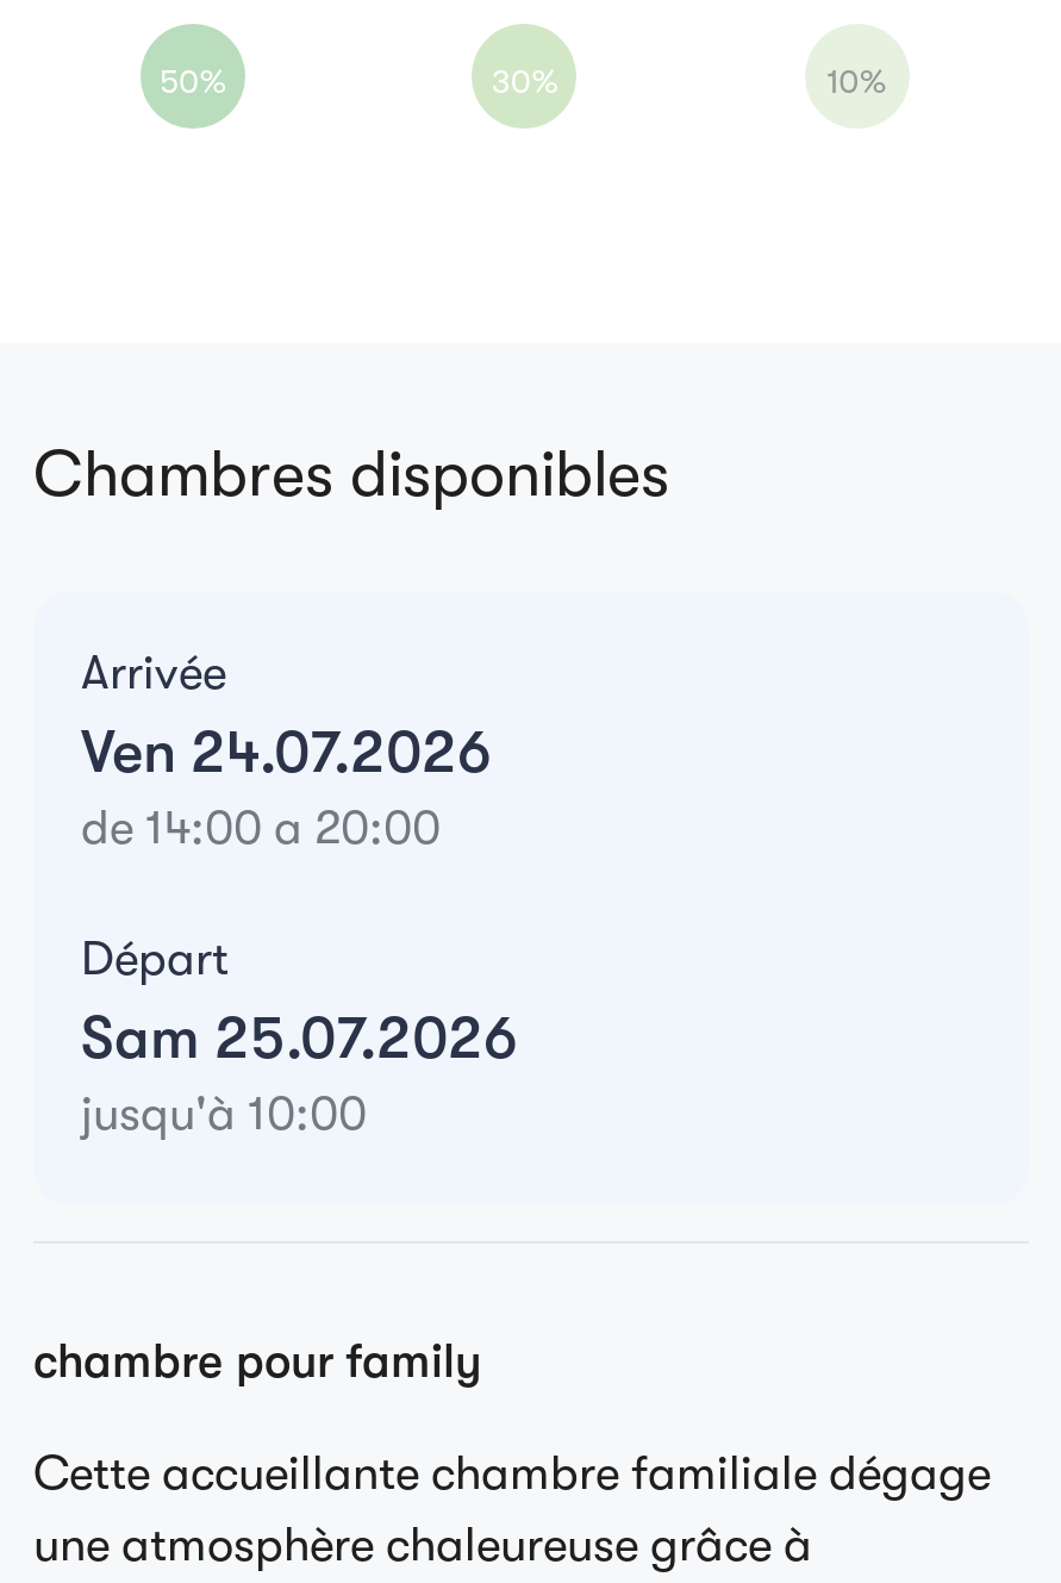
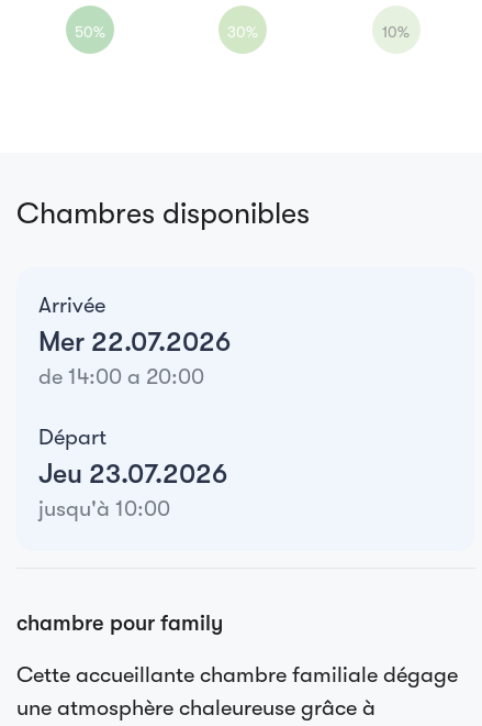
- Ven 24.07.2026
+ Mer 22.07.2026

- Sam 25.07.2026
+ Jeu 23.07.2026
